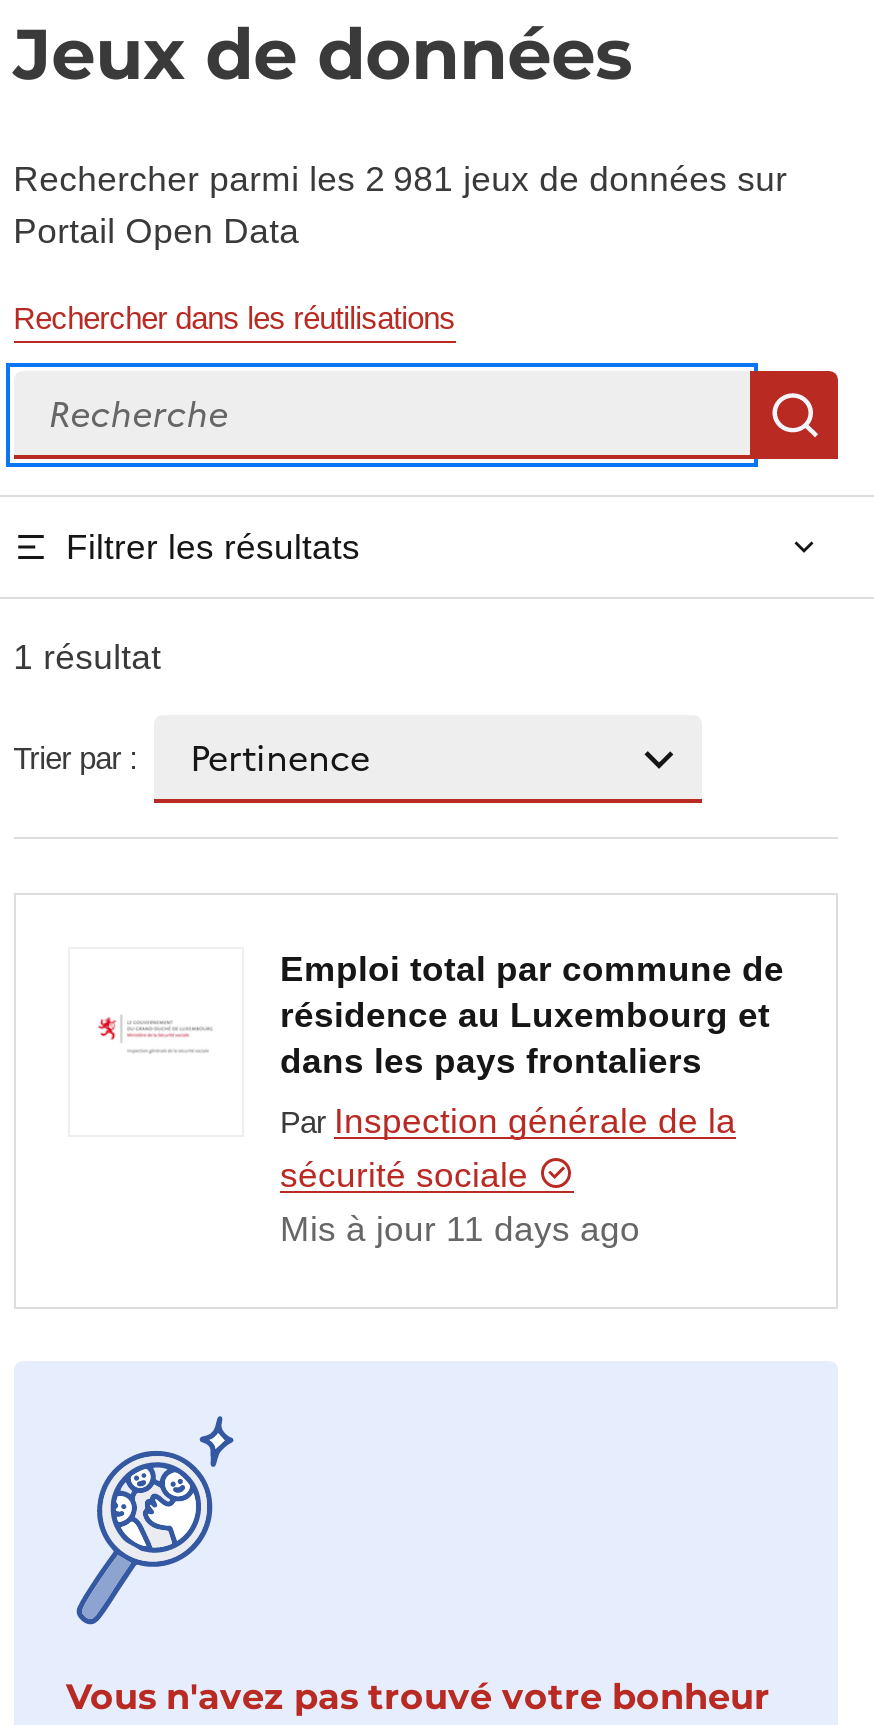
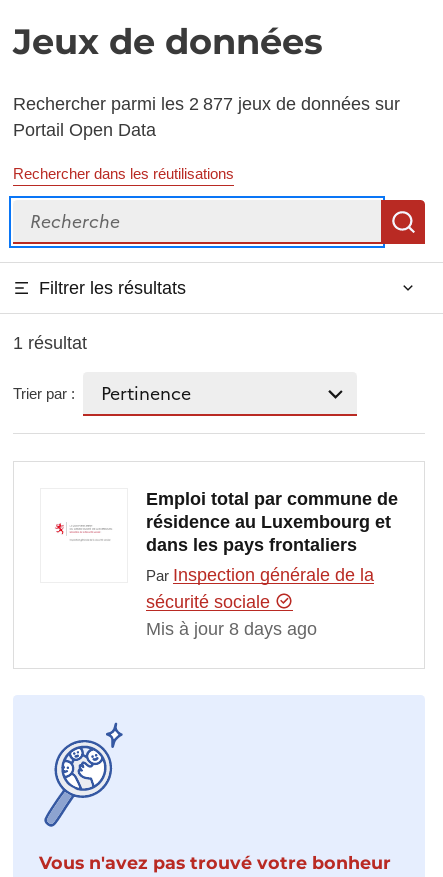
- Rechercher parmi les 2 981 jeux de données sur
+ Rechercher parmi les 2 877 jeux de données sur

- Mis à jour 11 days ago
+ Mis à jour 8 days ago
